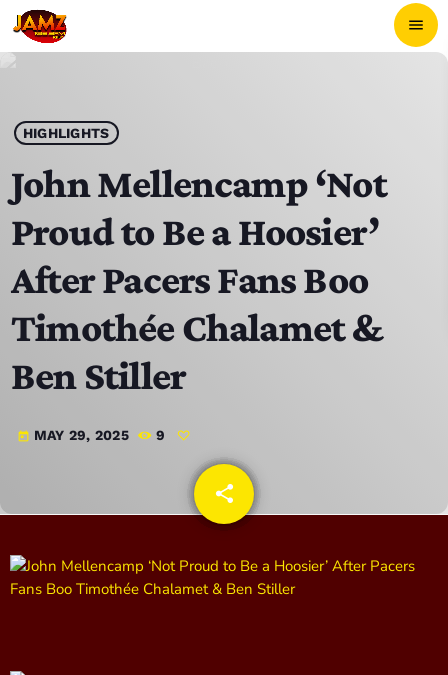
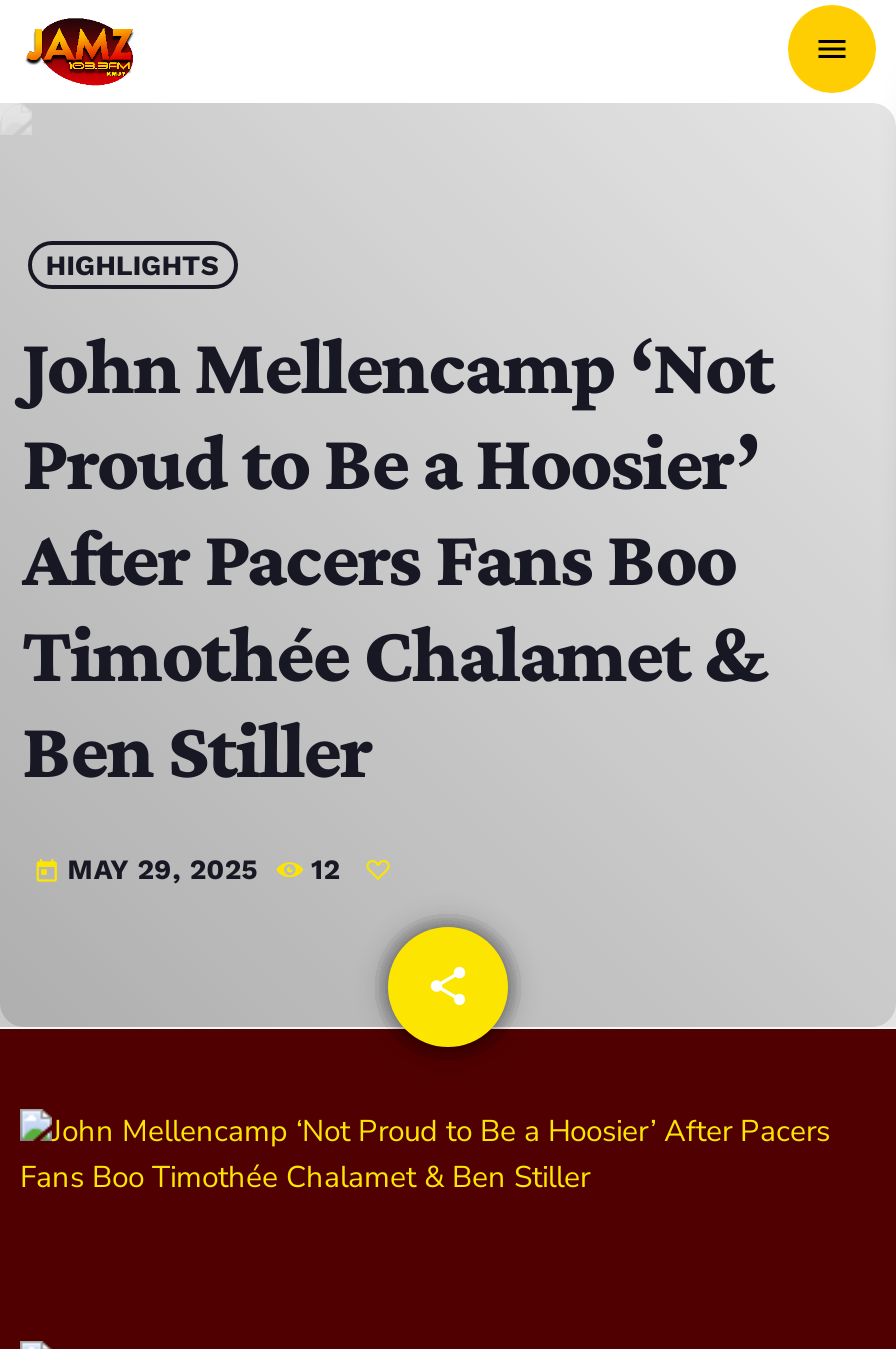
- 9
+ 12
